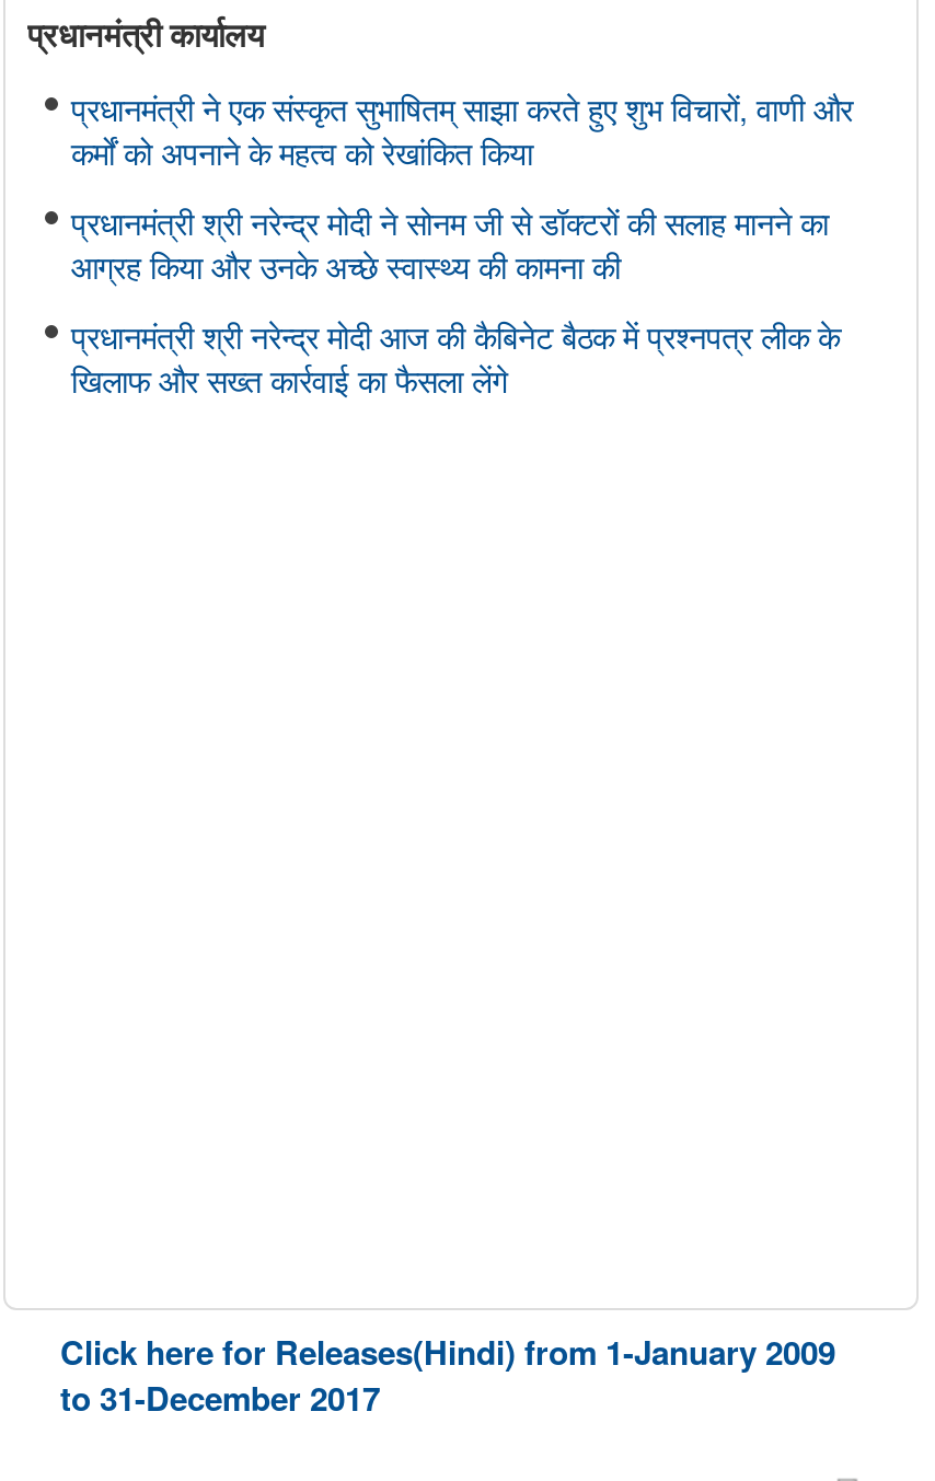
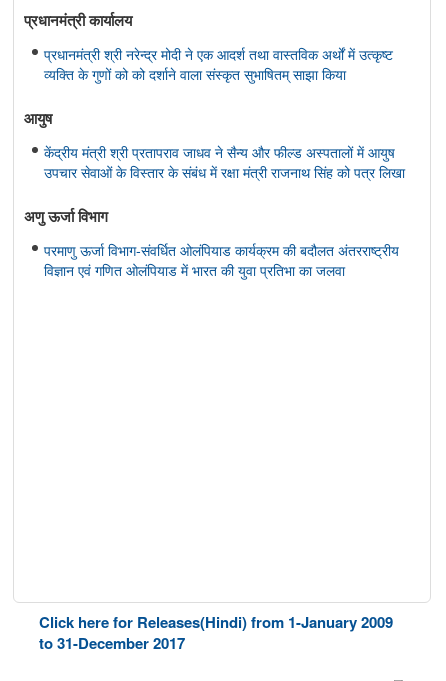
- प्रधानमंत्री ने एक संस्कृत सुभाषितम् साझा करते हुए शुभ विचारों, वाणी और
- कर्मों को अपनाने के महत्व को रेखांकित किया
- प्रधानमंत्री श्री नरेन्द्र मोदी ने सोनम जी से डॉक्टरों की सलाह मानने का
- आग्रह किया और उनके अच्छे स्वास्थ्य की कामना की
- प्रधानमंत्री श्री नरेन्द्र मोदी आज की कैबिनेट बैठक में प्रश्नपत्र लीक के
- खिलाफ और सख्त कार्रवाई का फैसला लेंगे
+ प्रधानमंत्री श्री नरेन्द्र मोदी ने एक आदर्श तथा वास्तविक अर्थों में उत्कृष्ट
+ व्यक्ति के गुणों को को दर्शाने वाला संस्कृत सुभाषितम् साझा किया
+ आयुष
+ केंद्रीय मंत्री श्री प्रतापराव जाधव ने सैन्य और फील्ड अस्पतालों में आयुष
+ उपचार सेवाओं के विस्तार के संबंध में रक्षा मंत्री राजनाथ सिंह को पत्र लिखा
+ अणु ऊर्जा विभाग
+ परमाणु ऊर्जा विभाग-संवर्धित ओलंपियाड कार्यक्रम की बदौलत अंतरराष्ट्रीय
+ विज्ञान एवं गणित ओलंपियाड में भारत की युवा प्रतिभा का जलवा
